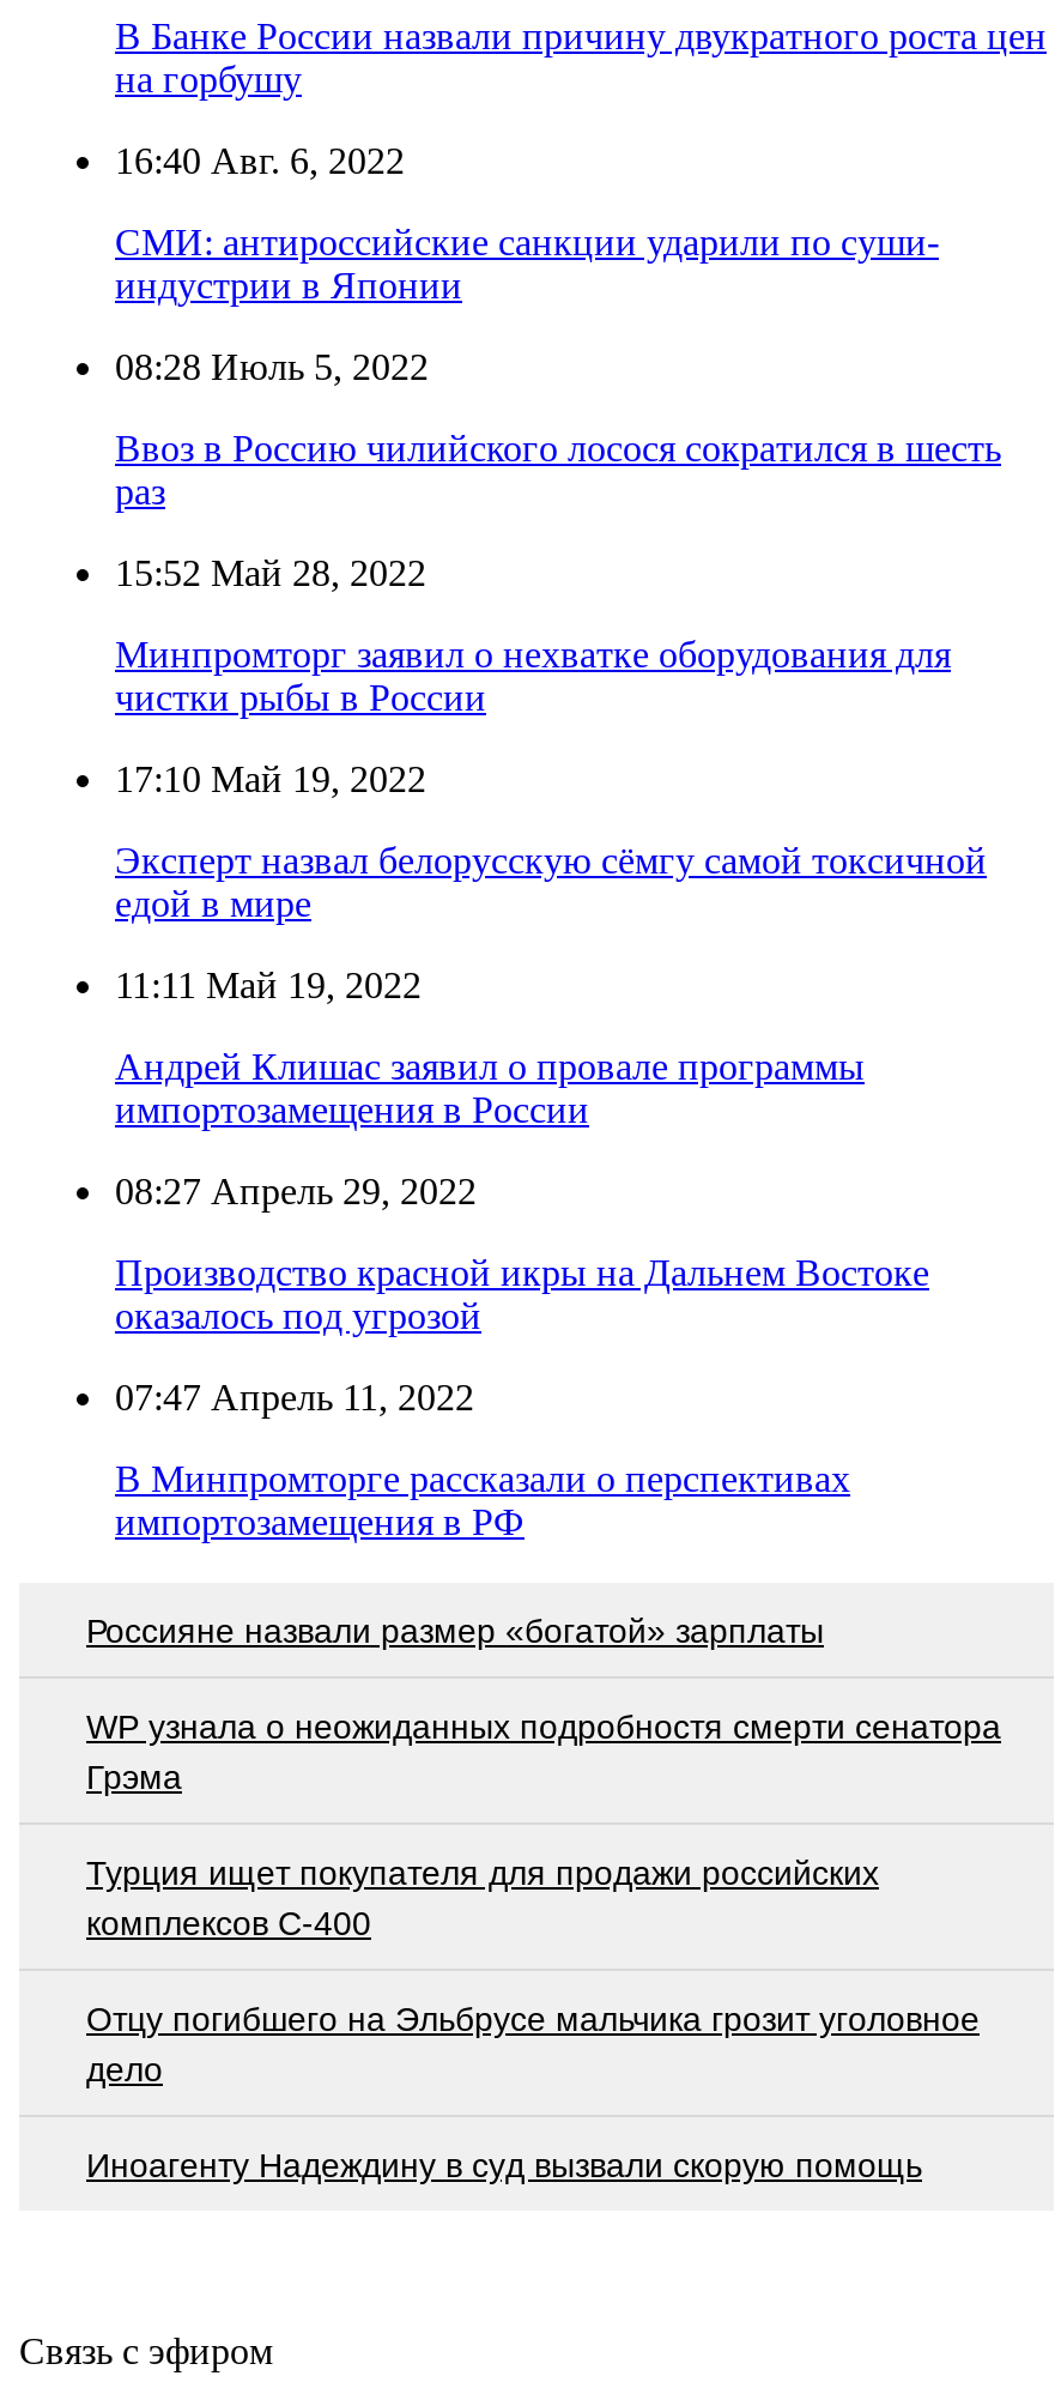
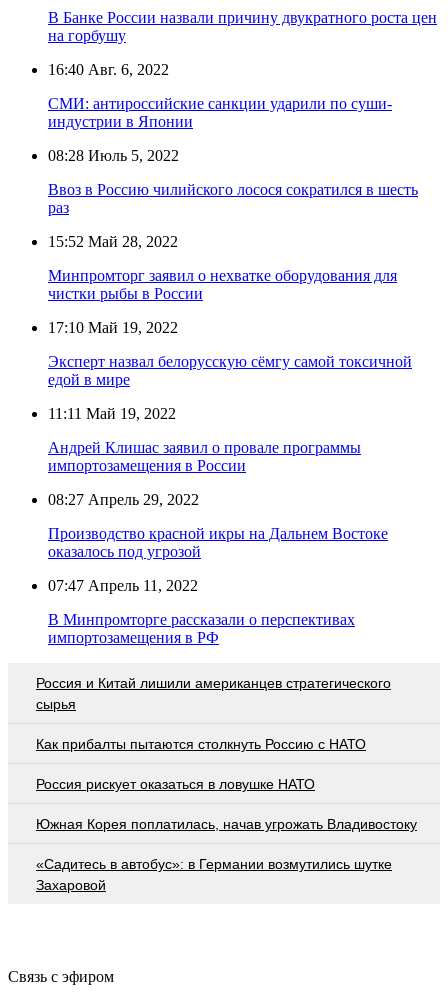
- Россияне назвали размер «богатой» зарплаты
+ Россия и Китай лишили американцев стратегического
+ сырья

- WP узнала о неожиданных подробностя смерти сенатора
- Грэма
+ Как прибалты пытаются столкнуть Россию с НАТО

- Турция ищет покупателя для продажи российских
- комплексов С-400
+ Россия рискует оказаться в ловушке НАТО

- Отцу погибшего на Эльбрусе мальчика грозит уголовное
- дело
+ Южная Корея поплатилась, начав угрожать Владивостоку

- Иноагенту Надеждину в суд вызвали скорую помощь
+ «Садитесь в автобус»: в Германии возмутились шутке
+ Захаровой
